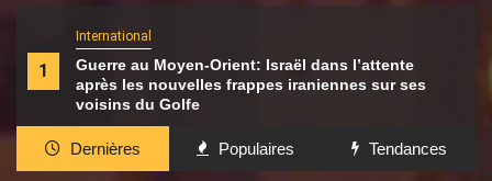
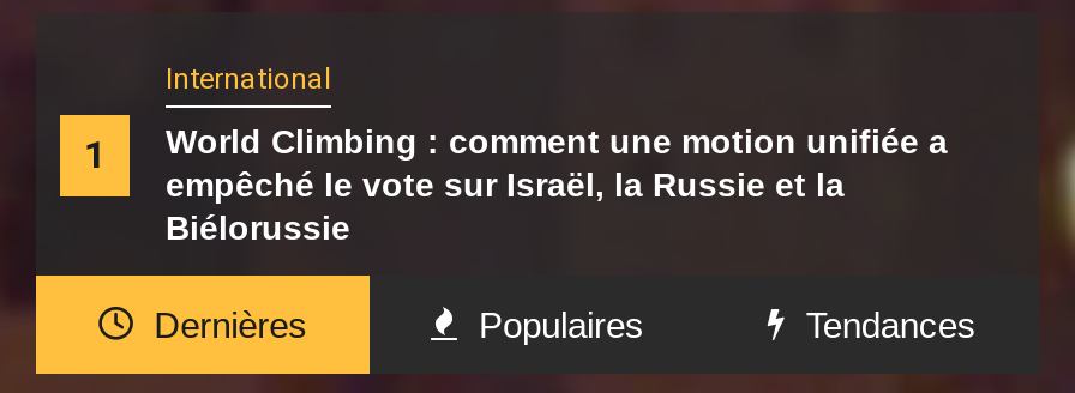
- Guerre au Moyen-Orient: Israël dans l’attente
- après les nouvelles frappes iraniennes sur ses
- voisins du Golfe
+ World Climbing : comment une motion unifiée a
+ empêché le vote sur Israël, la Russie et la
+ Biélorussie
